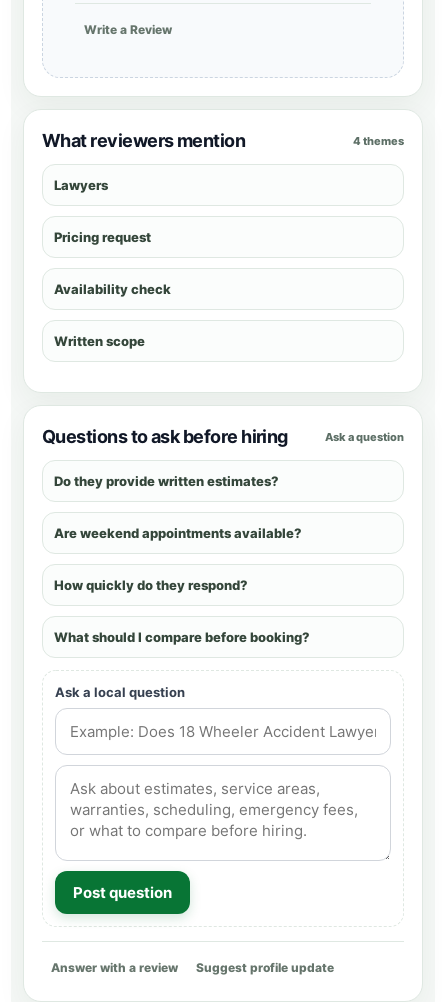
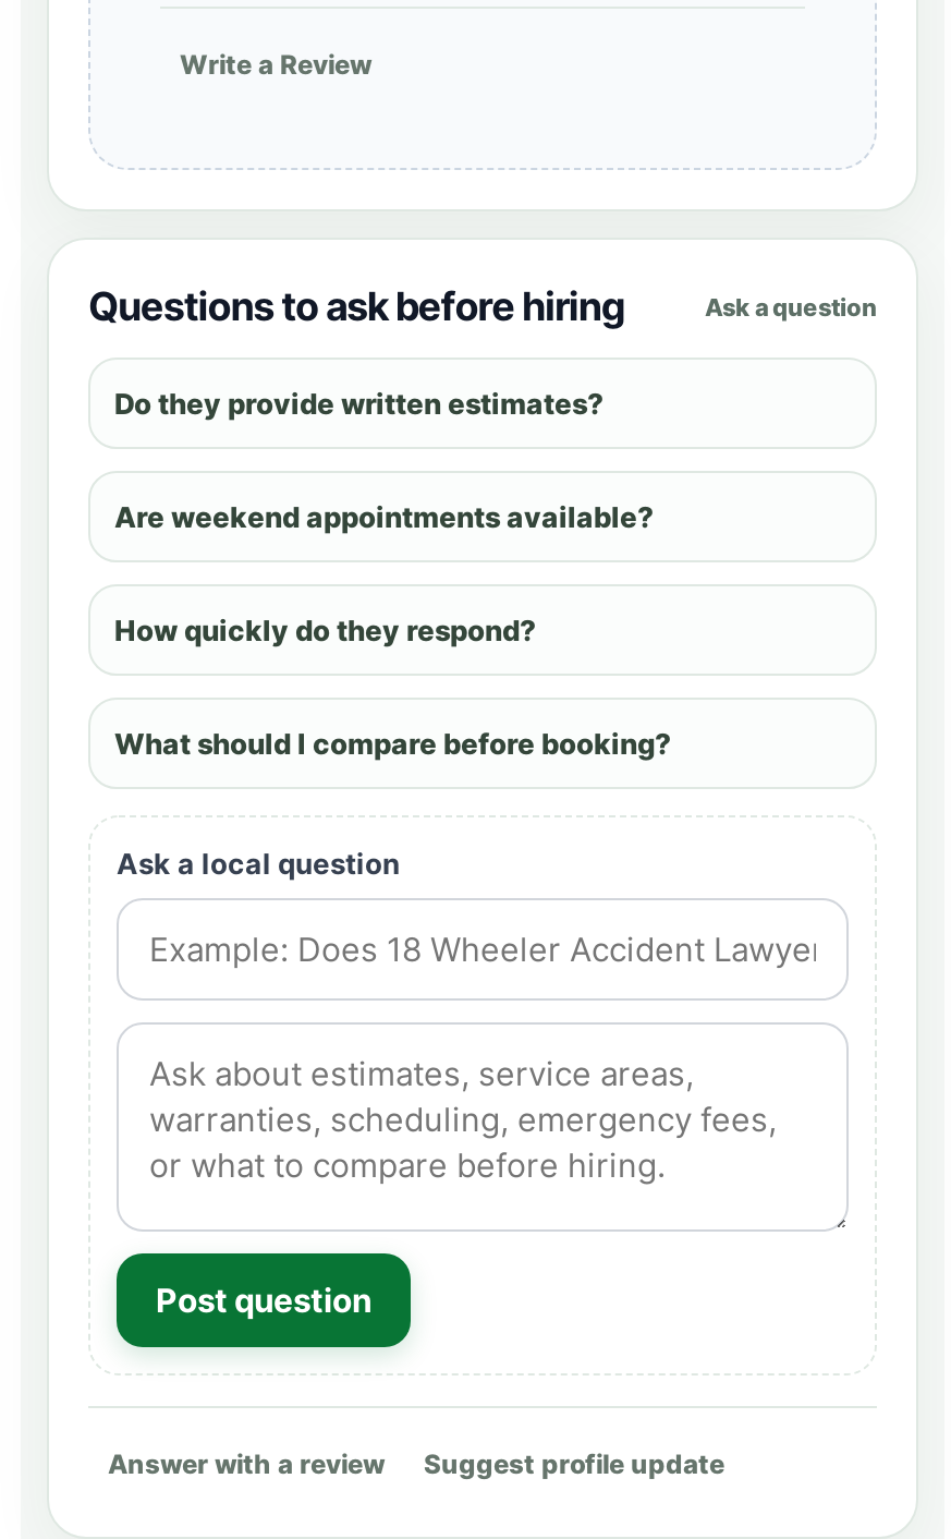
- What reviewers mention
- 4 themes
- Lawyers
- Pricing request
- Availability check
- Written scope
